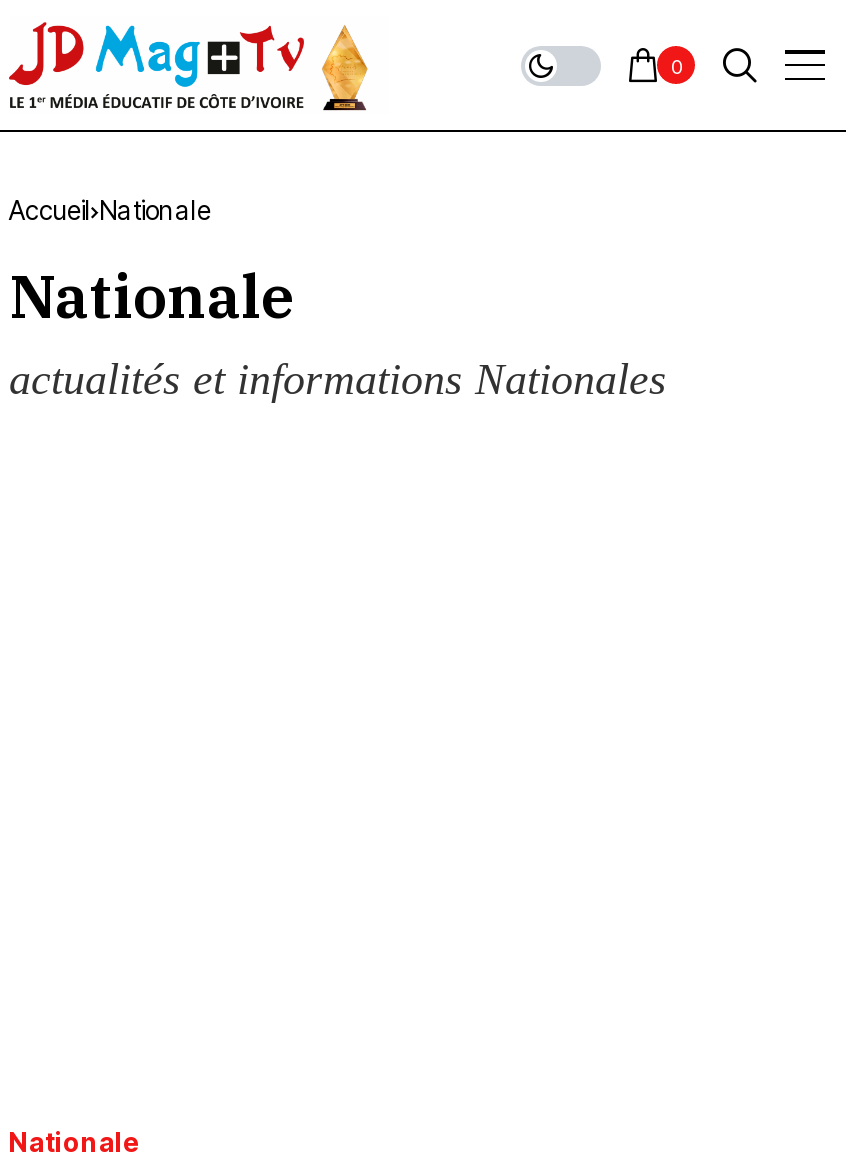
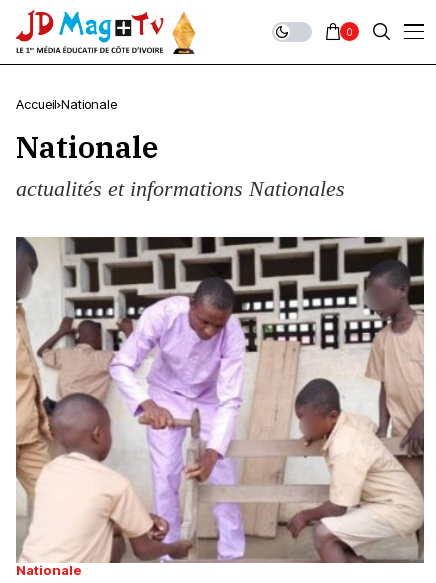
+ [image]
